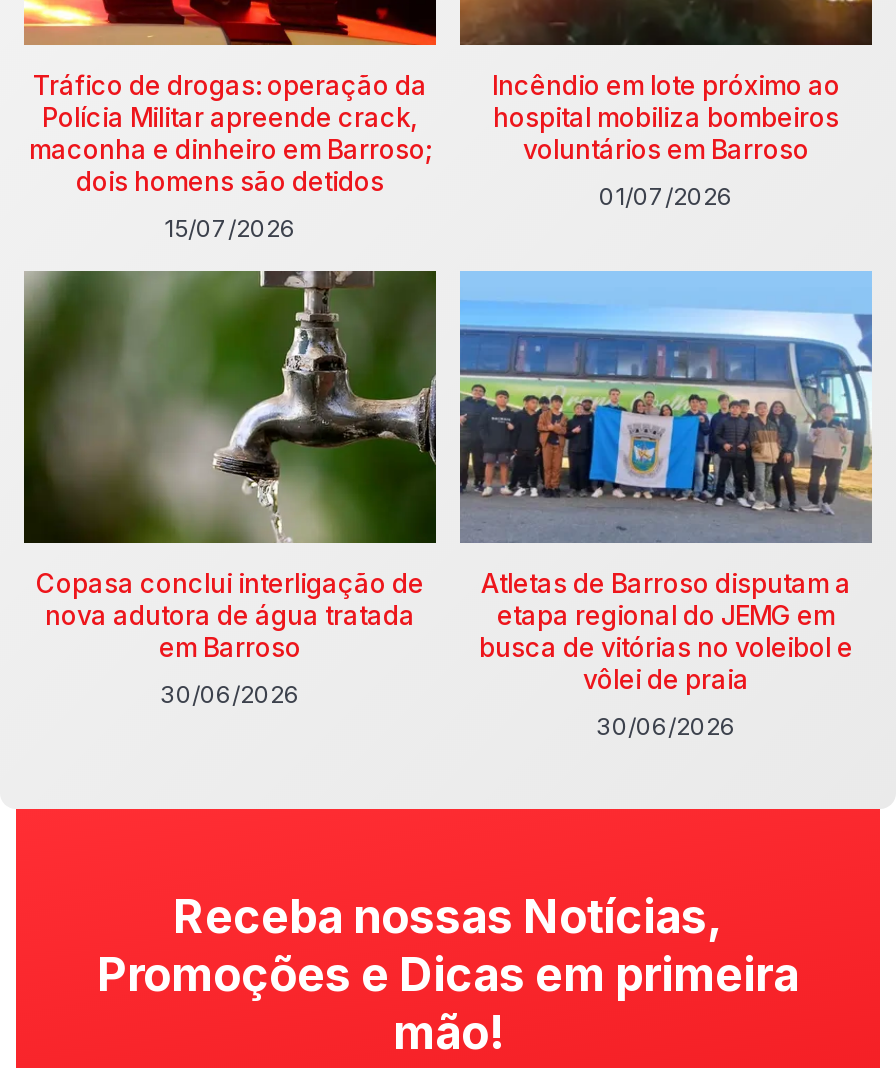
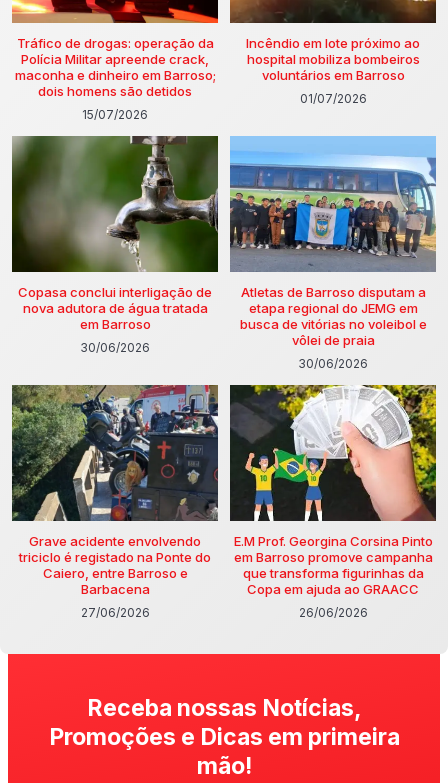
+ [image]
+ Grave acidente envolvendo
+ triciclo é registado na Ponte do
+ Caiero, entre Barroso e
+ Barbacena
+ 27/06/2026

+ [image]
+ E.M Prof. Georgina Corsina Pinto
+ em Barroso promove campanha
+ que transforma figurinhas da
+ Copa em ajuda ao GRAACC
+ 26/06/2026
